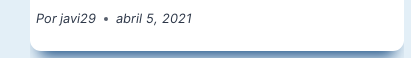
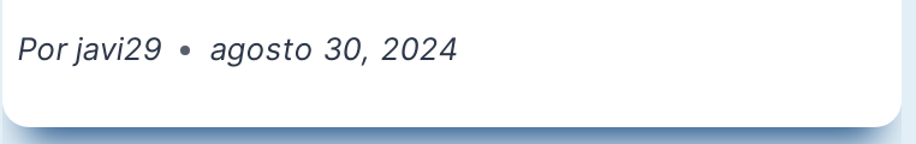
- Por javi29 abril 5, 2021
+ Por javi29 agosto 30, 2024
